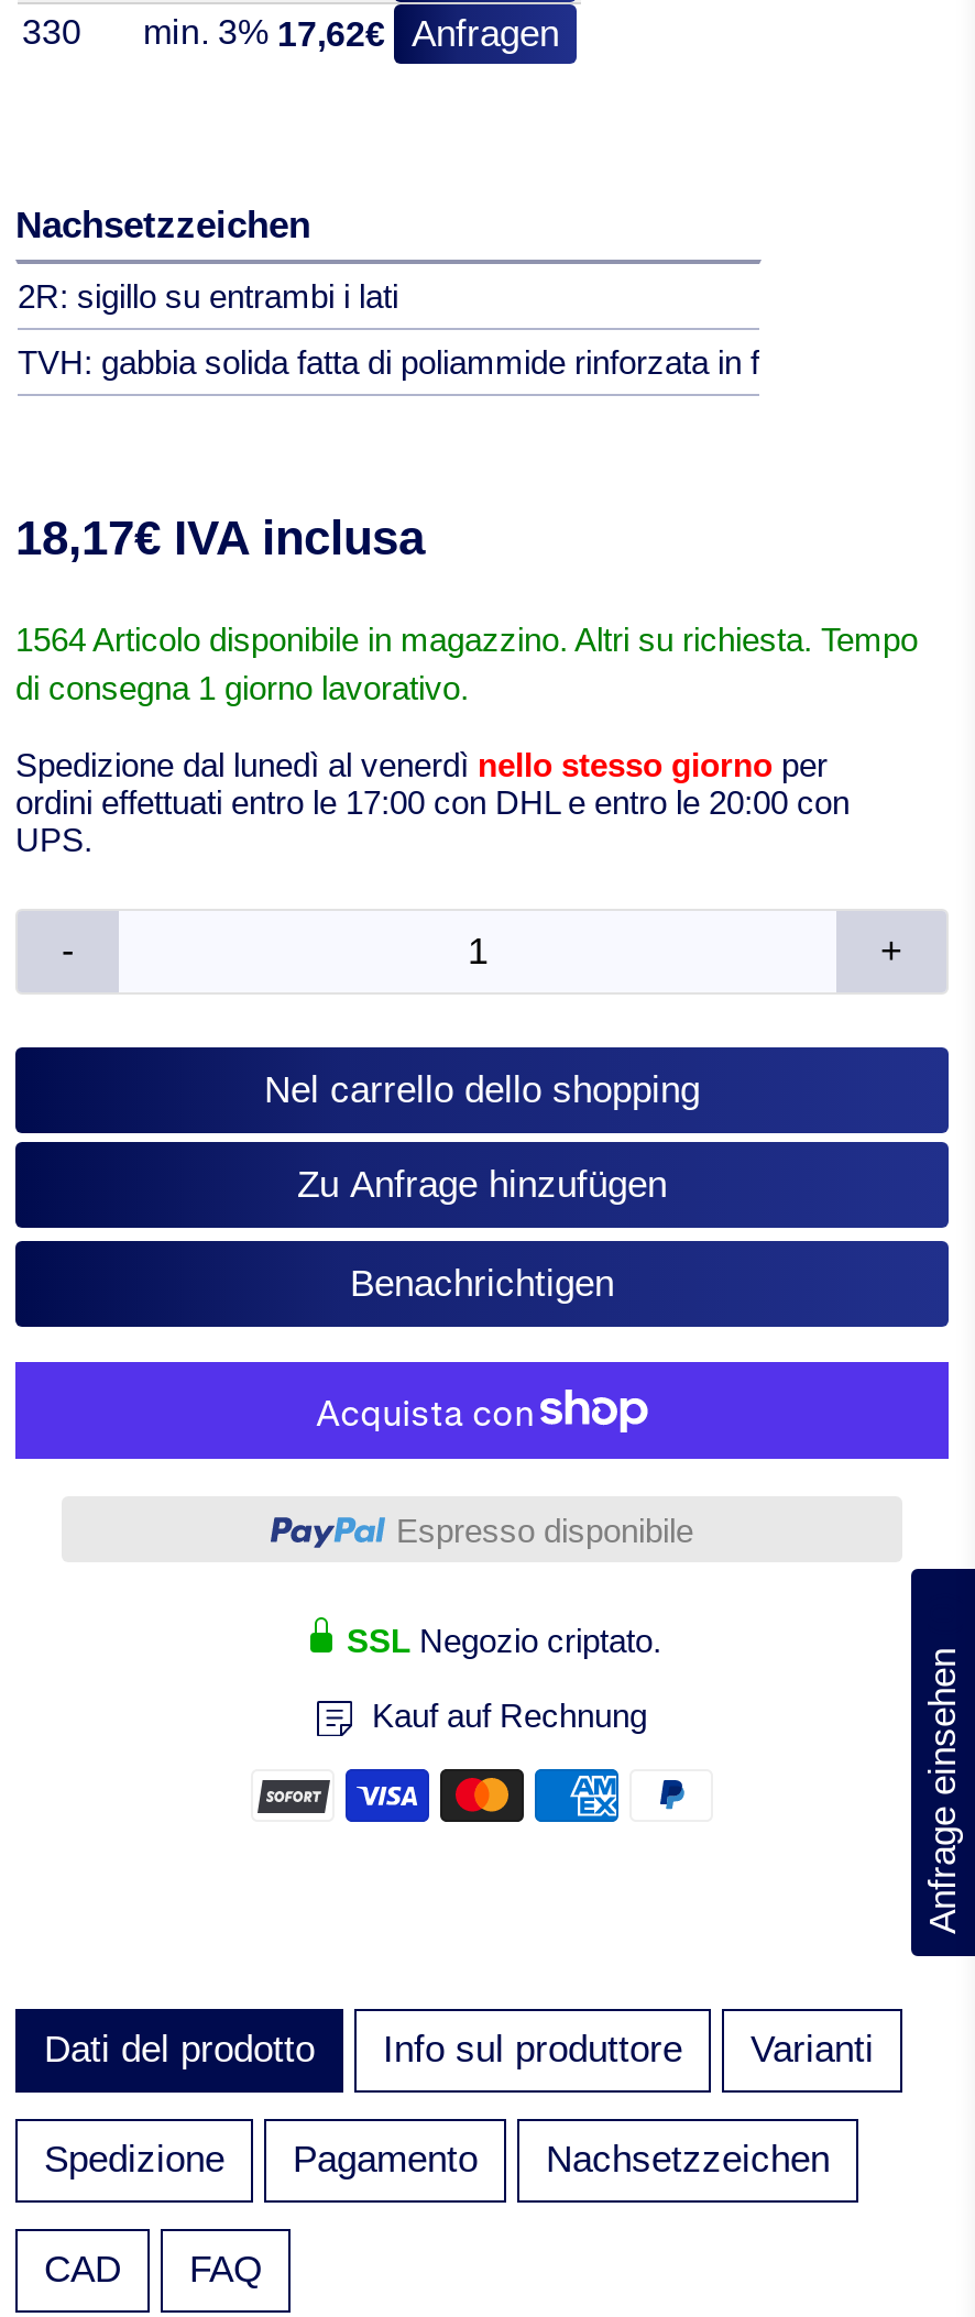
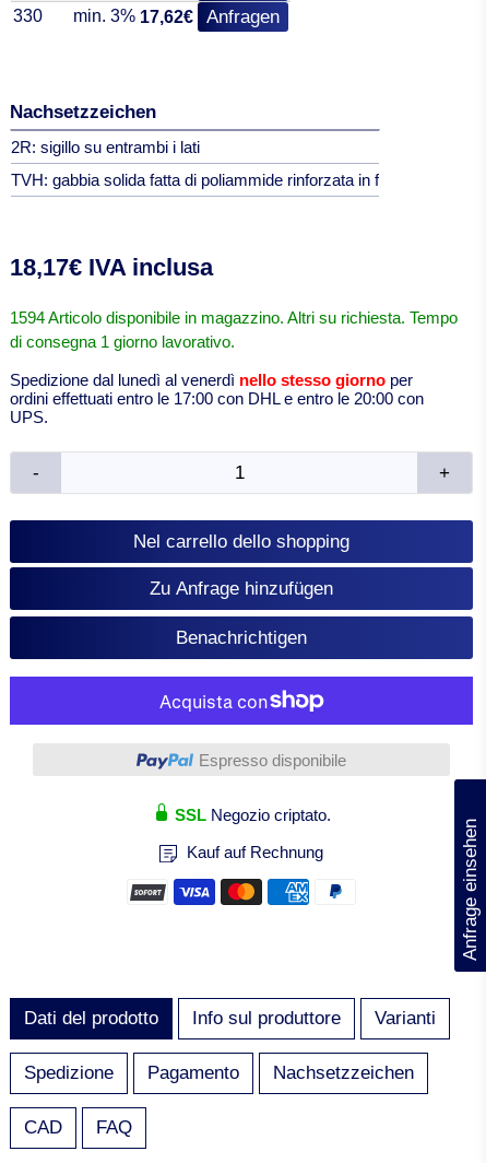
- 1564 Articolo disponibile in magazzino. Altri su richiesta. Tempo
+ 1594 Articolo disponibile in magazzino. Altri su richiesta. Tempo
